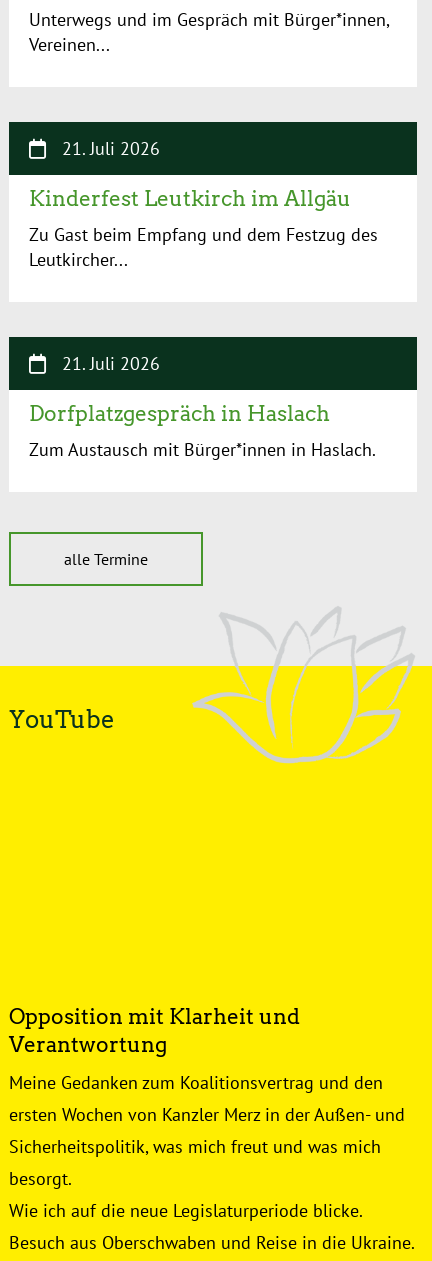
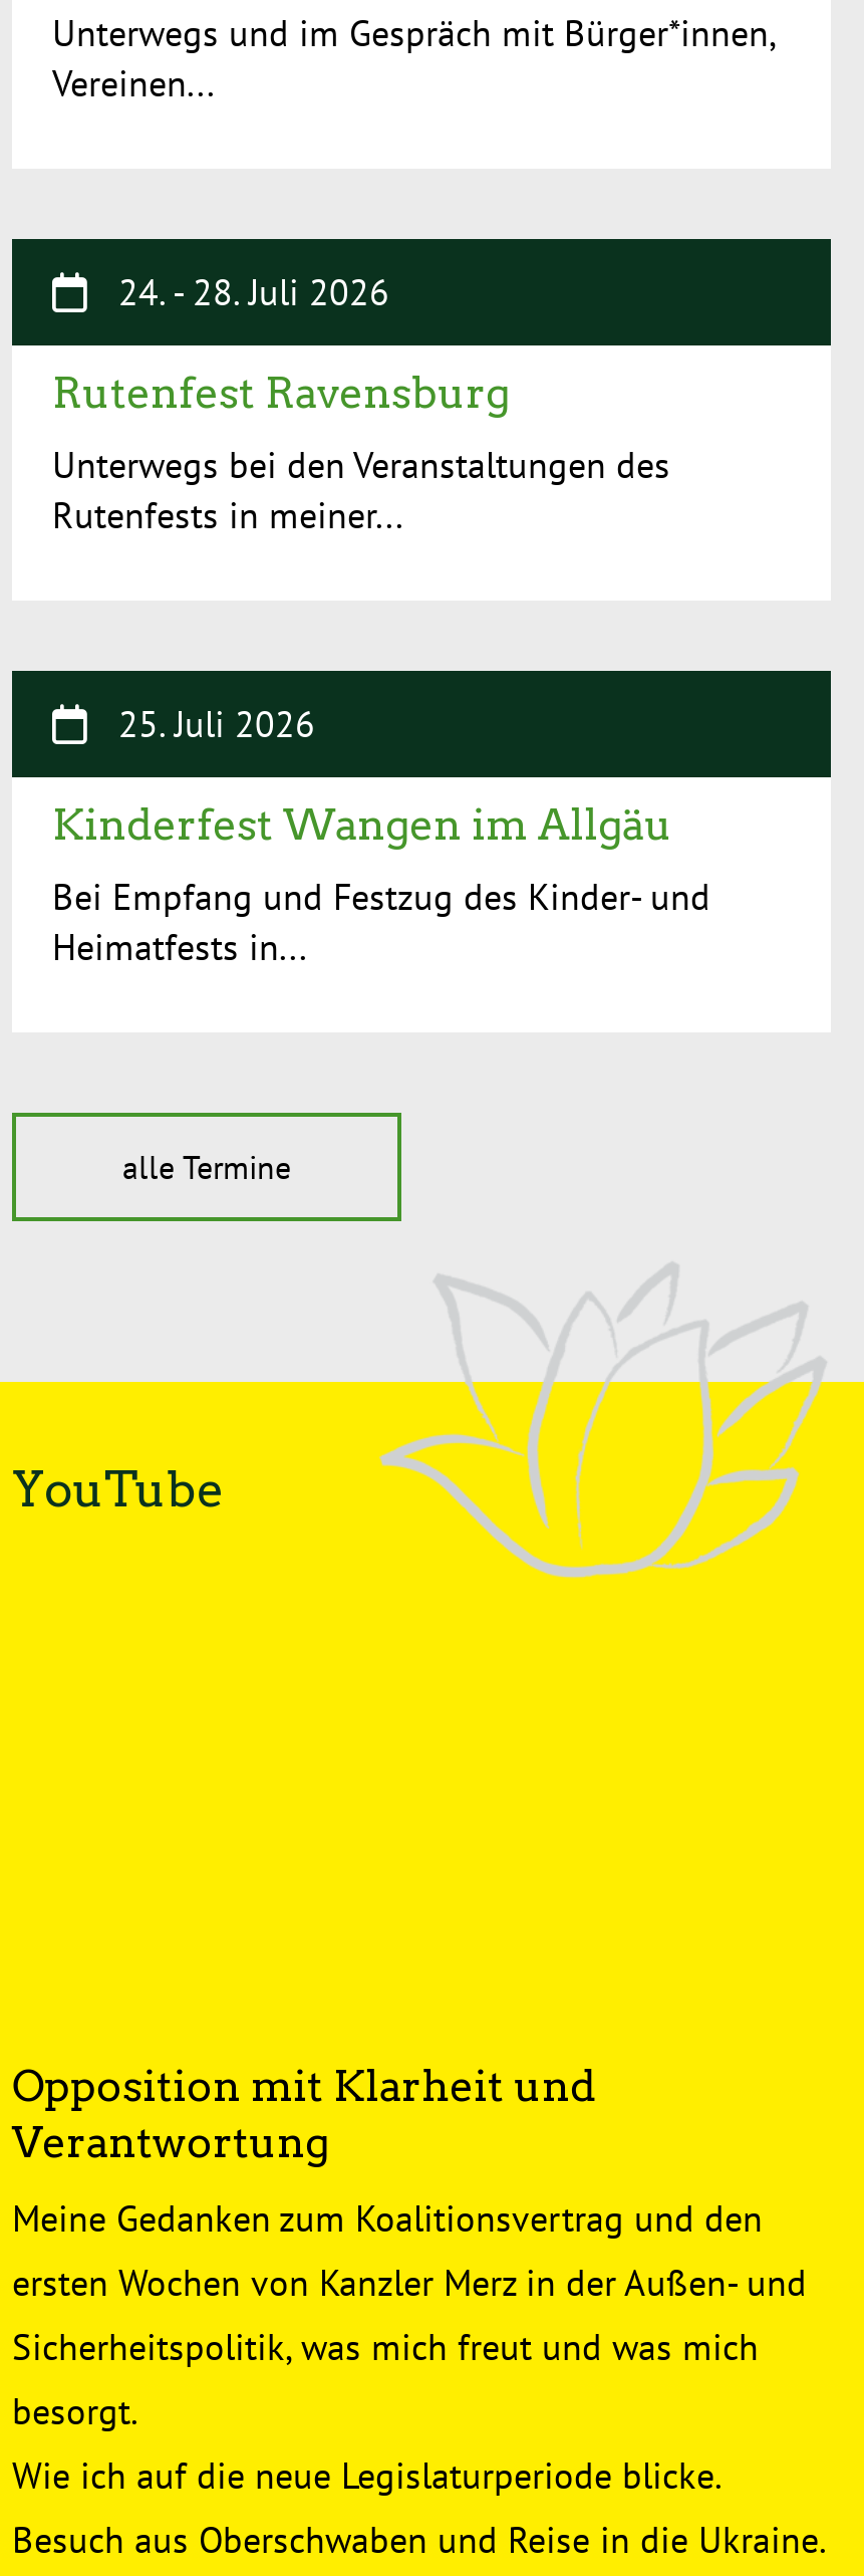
- 21. Juli 2026
+ 24. - 28. Juli 2026

- Kinderfest Leutkirch im Allgäu
+ Rutenfest Ravensburg

- Zu Gast beim Empfang und dem Festzug des
- Leutkircher...
+ Unterwegs bei den Veranstaltungen des
+ Rutenfests in meiner...

- 21. Juli 2026
+ 25. Juli 2026

- Dorfplatzgespräch in Haslach
+ Kinderfest Wangen im Allgäu

- Zum Austausch mit Bürger*innen in Haslach.
+ Bei Empfang und Festzug des Kinder- und
+ Heimatfests in...
